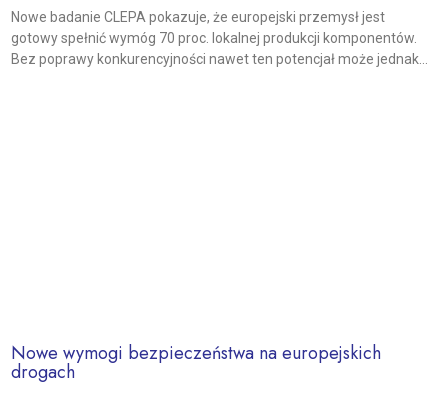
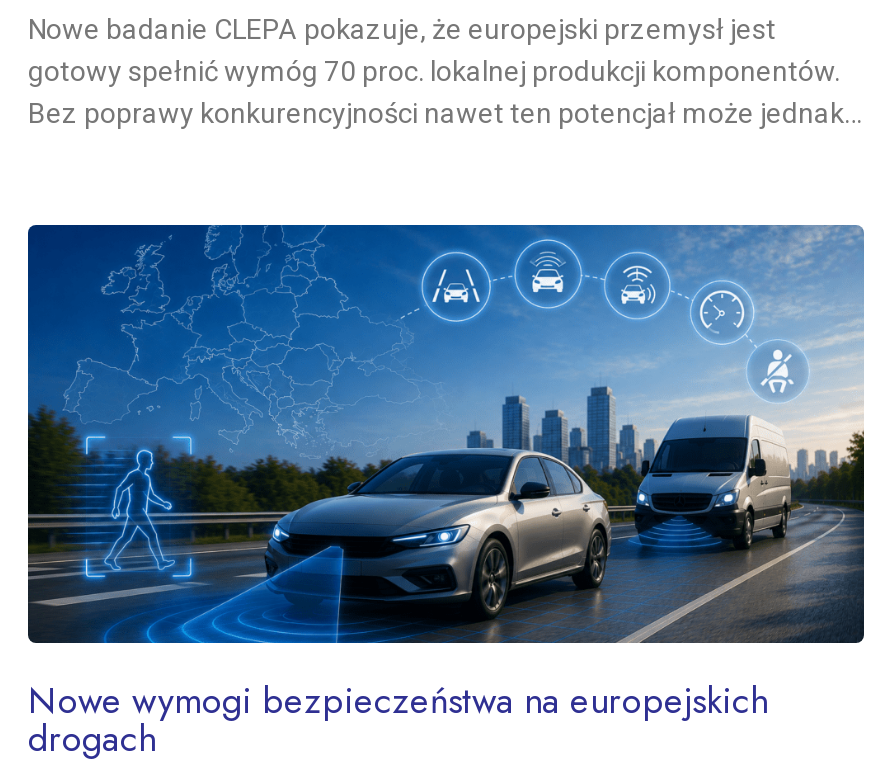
+ [image]
